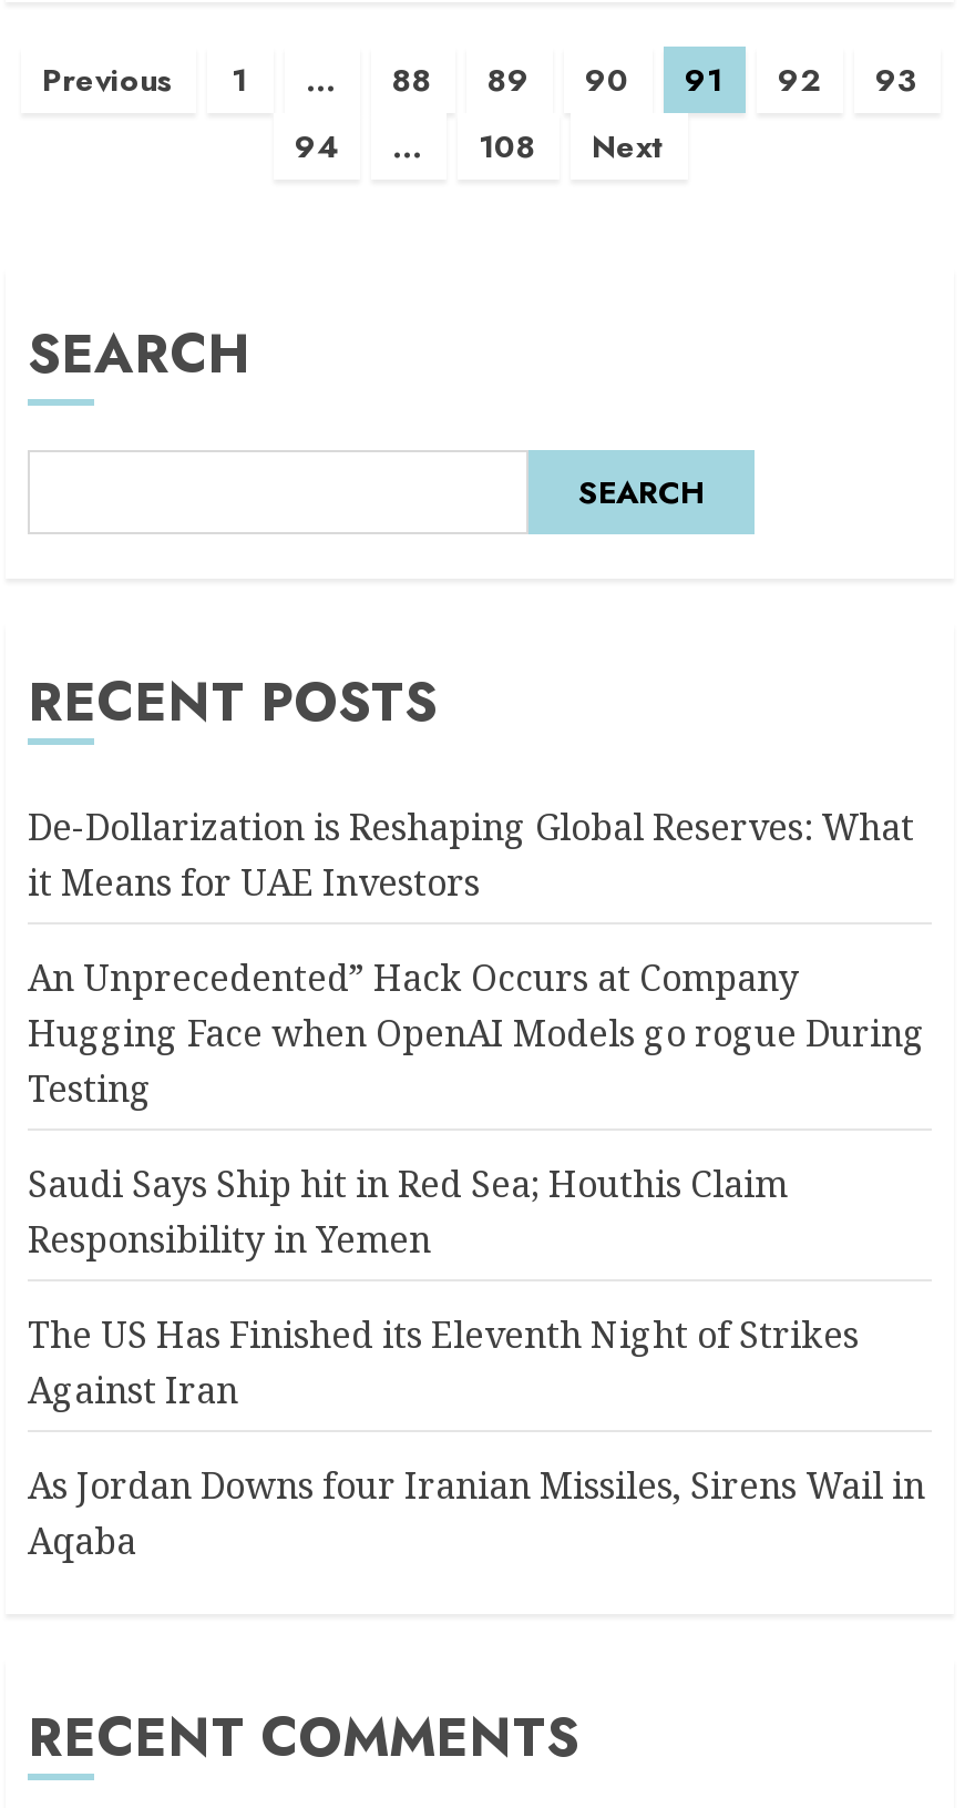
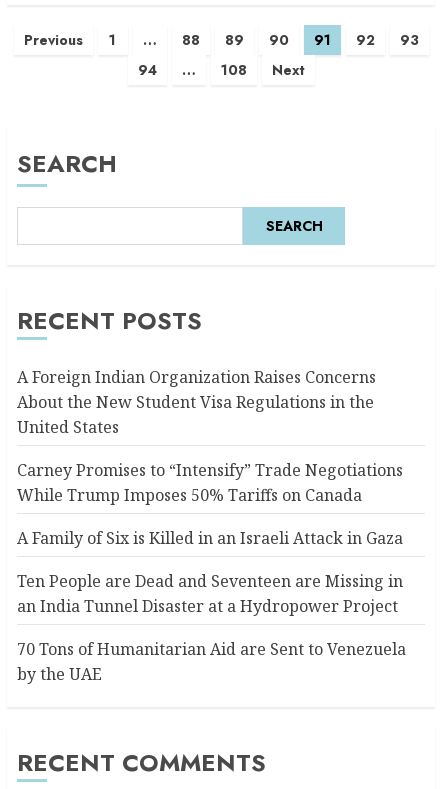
- De-Dollarization is Reshaping Global Reserves: What
- it Means for UAE Investors
+ A Foreign Indian Organization Raises Concerns
+ About the New Student Visa Regulations in the
+ United States

- An Unprecedented” Hack Occurs at Company
- Hugging Face when OpenAI Models go rogue During
- Testing
+ Carney Promises to “Intensify” Trade Negotiations
+ While Trump Imposes 50% Tariffs on Canada

- Saudi Says Ship hit in Red Sea; Houthis Claim
- Responsibility in Yemen
+ A Family of Six is Killed in an Israeli Attack in Gaza

- The US Has Finished its Eleventh Night of Strikes
- Against Iran
+ Ten People are Dead and Seventeen are Missing in
+ an India Tunnel Disaster at a Hydropower Project

- As Jordan Downs four Iranian Missiles, Sirens Wail in
- Aqaba
+ 70 Tons of Humanitarian Aid are Sent to Venezuela
+ by the UAE
